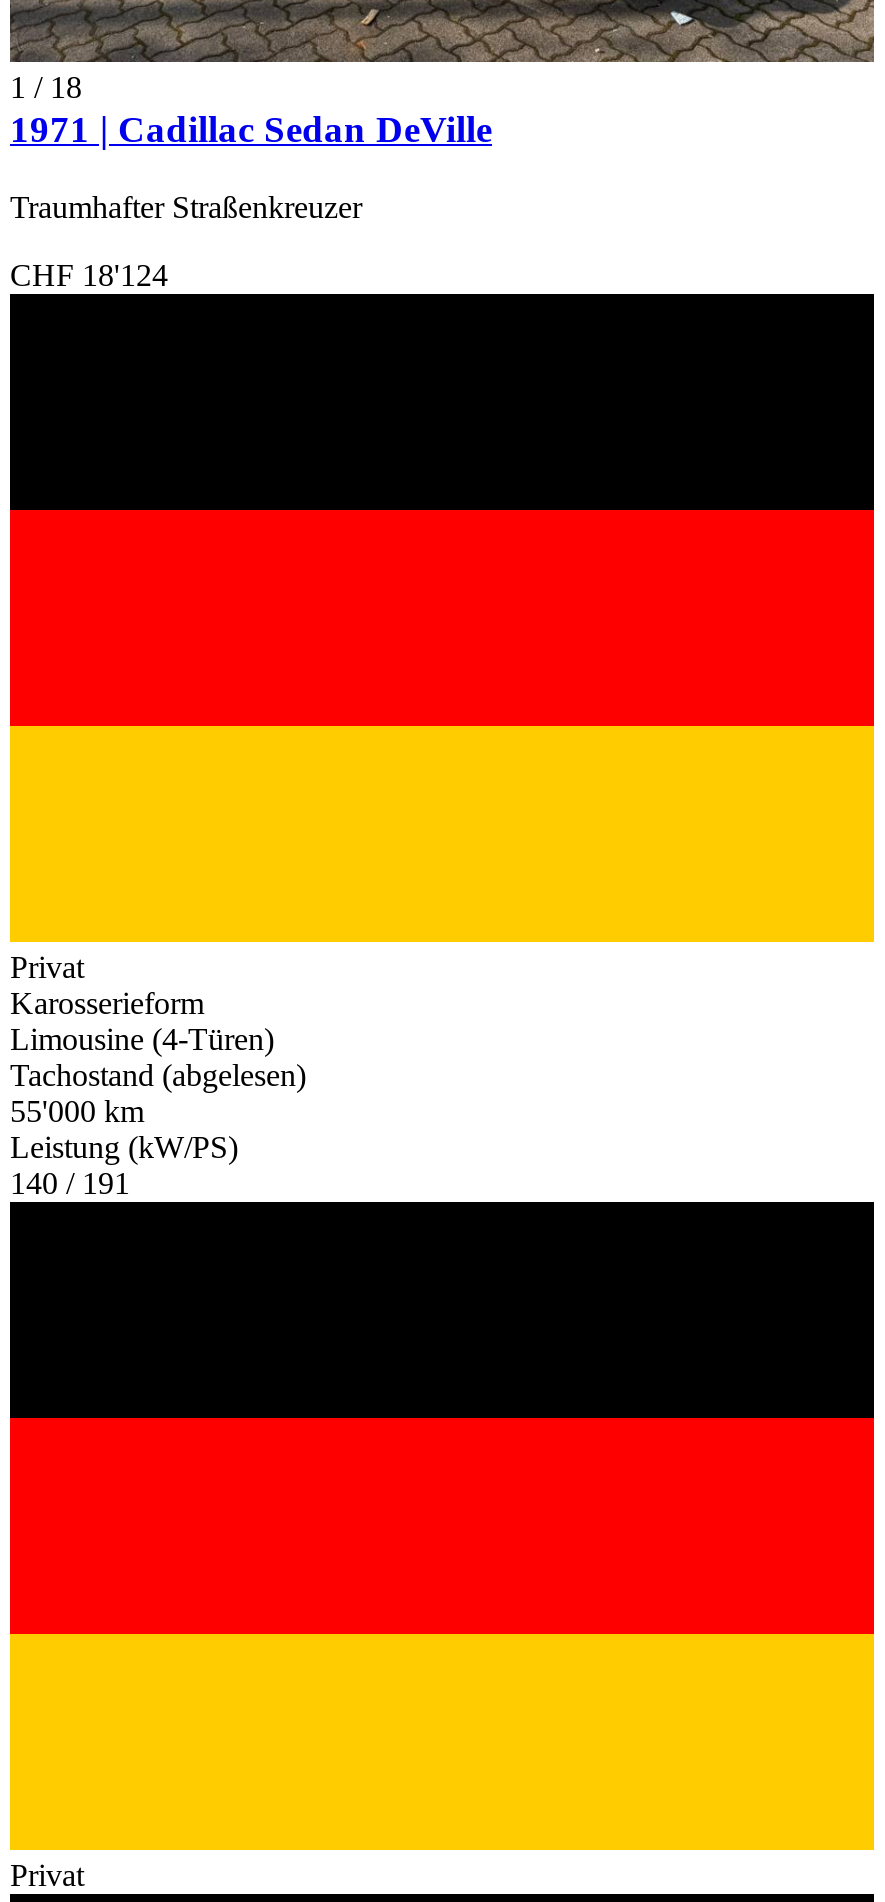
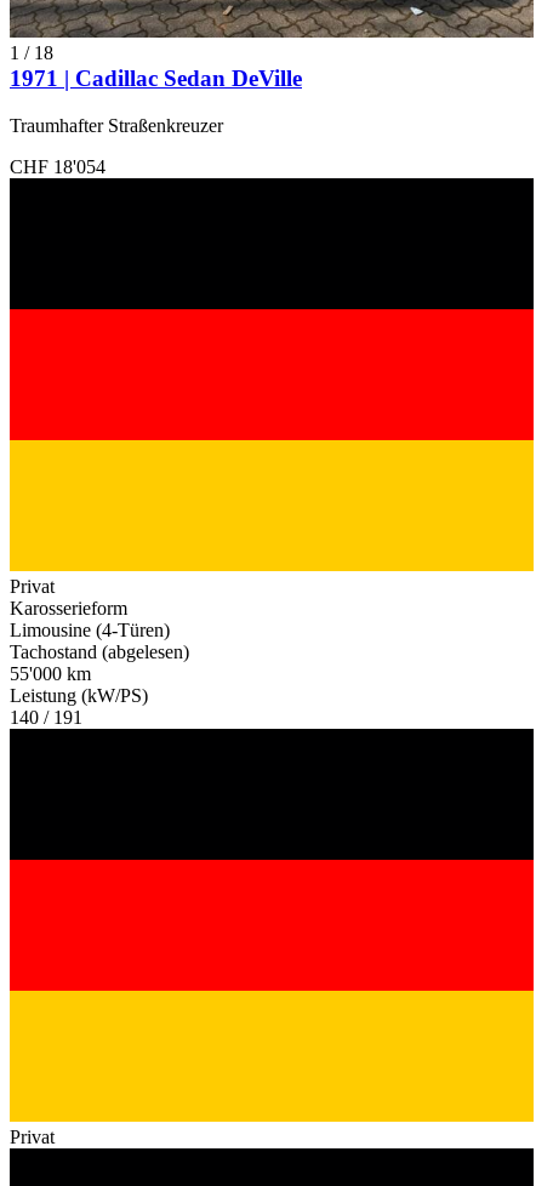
- CHF 18'124
+ CHF 18'054
